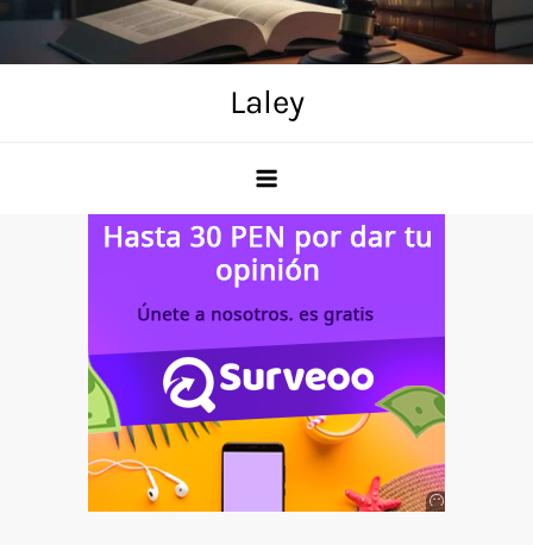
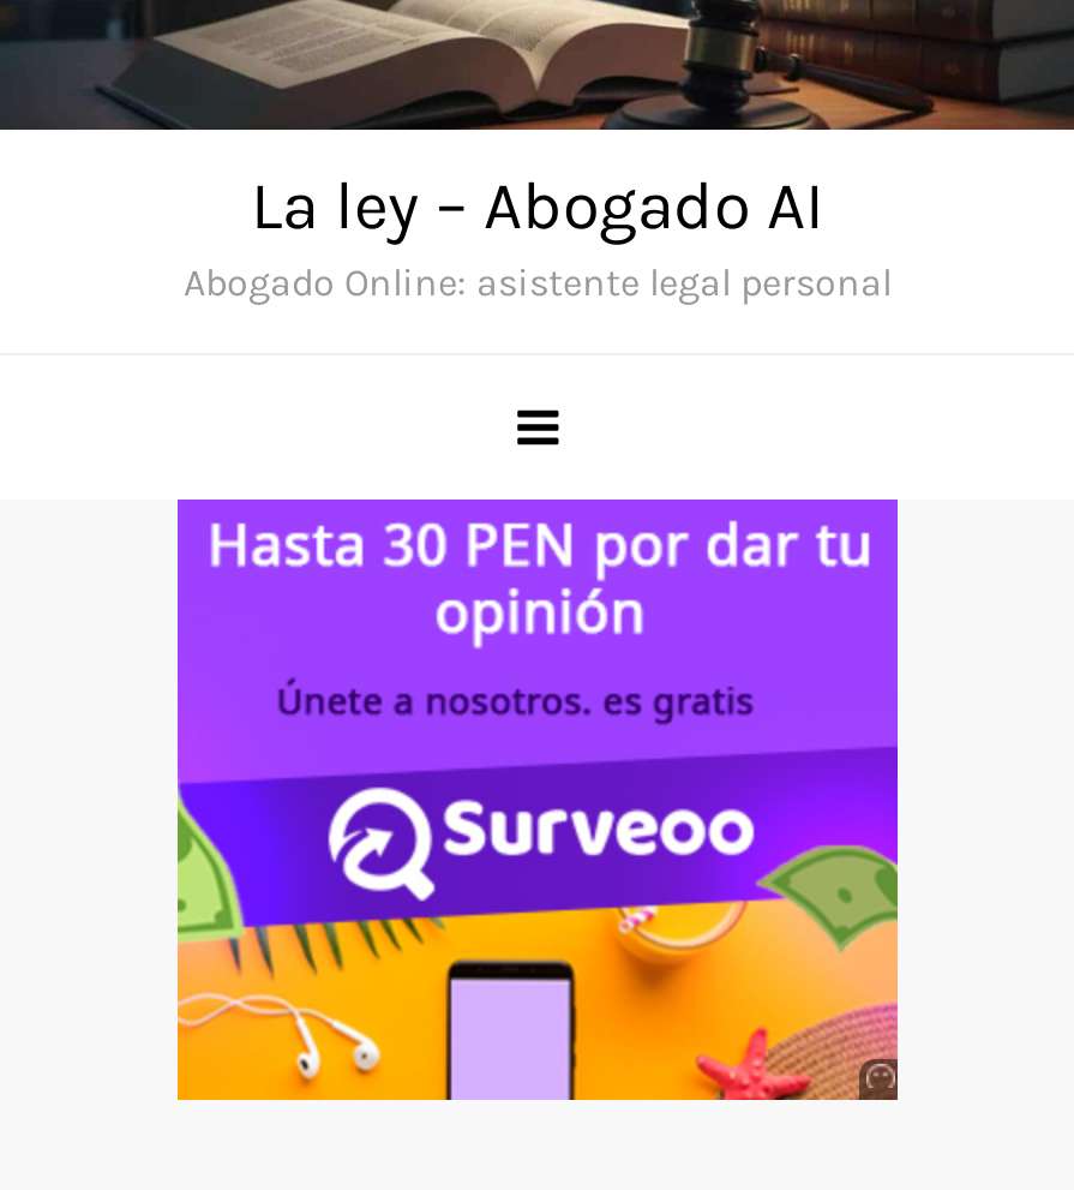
- Laley
+ La ley – Abogado AI
+ Abogado Online: asistente legal personal
